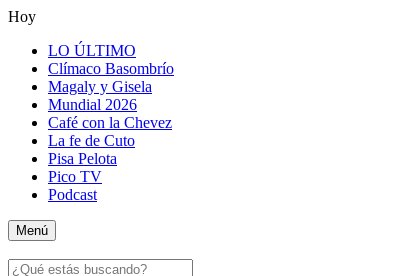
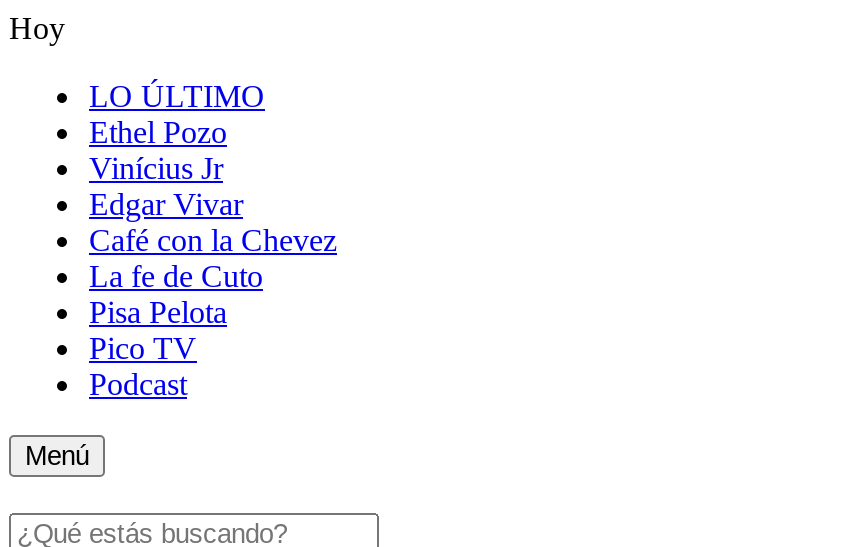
- Clímaco Basombrío
- Magaly y Gisela
- Mundial 2026
+ Ethel Pozo
+ Vinícius Jr
+ Edgar Vivar
